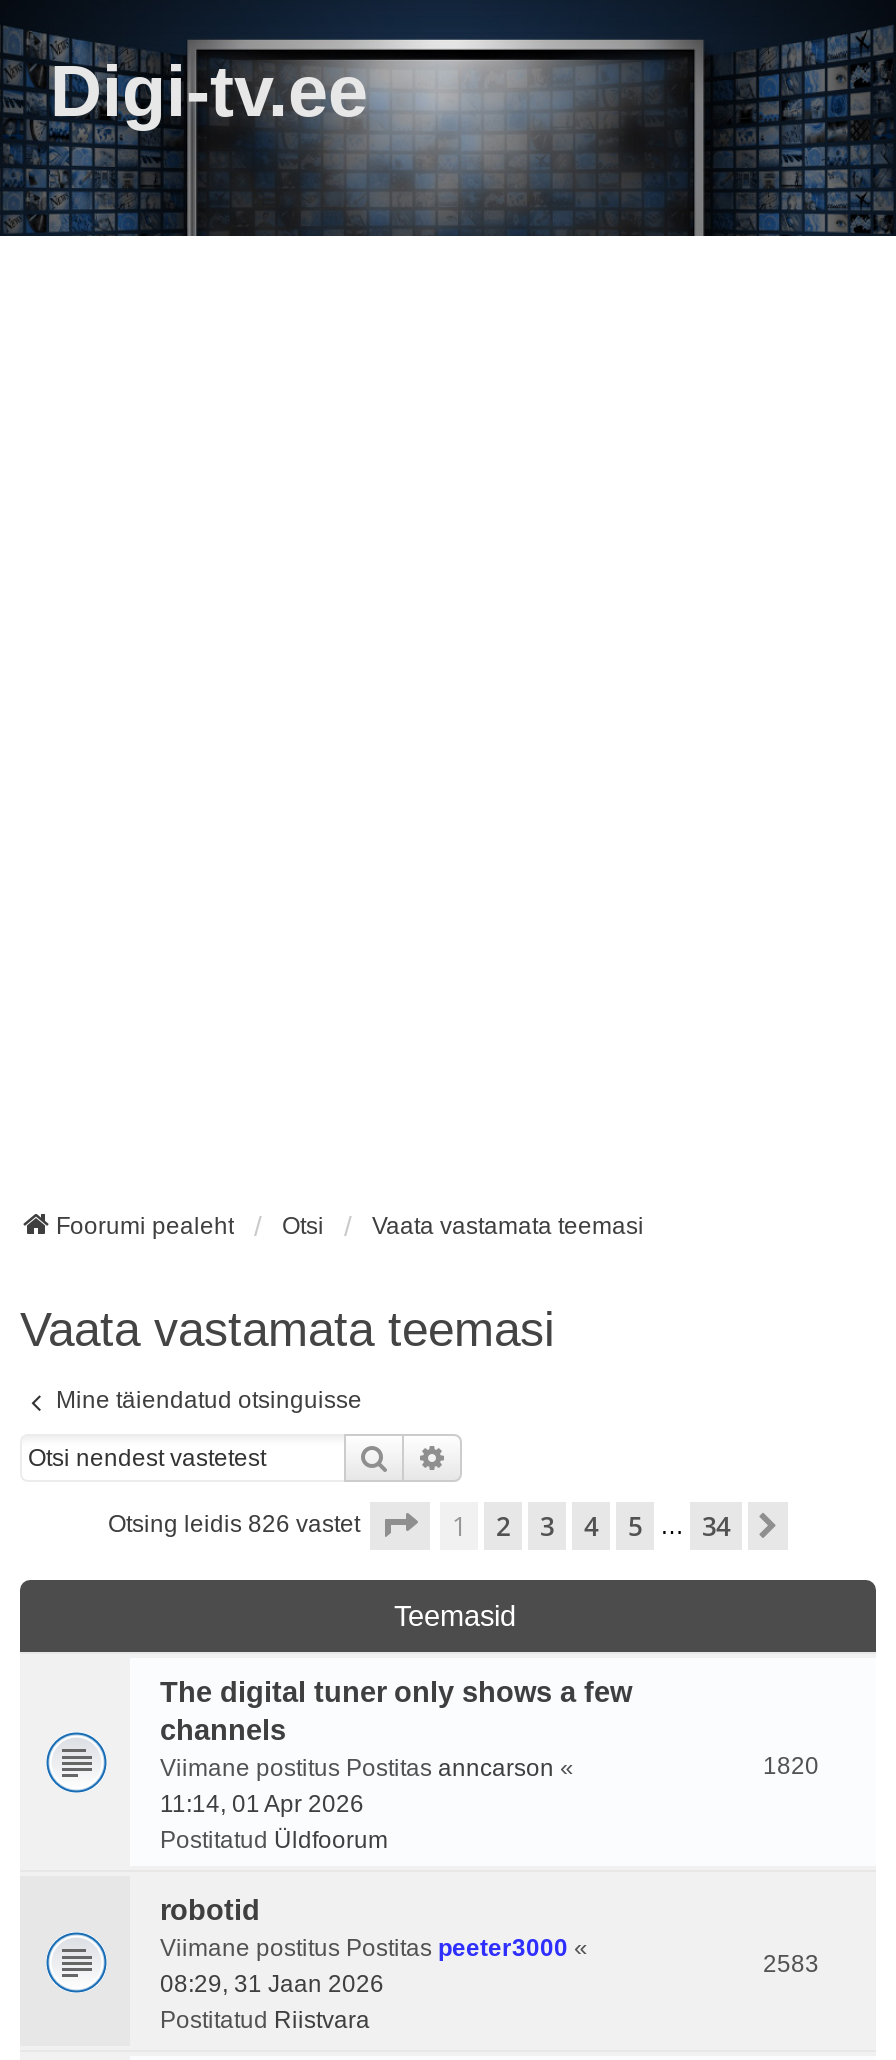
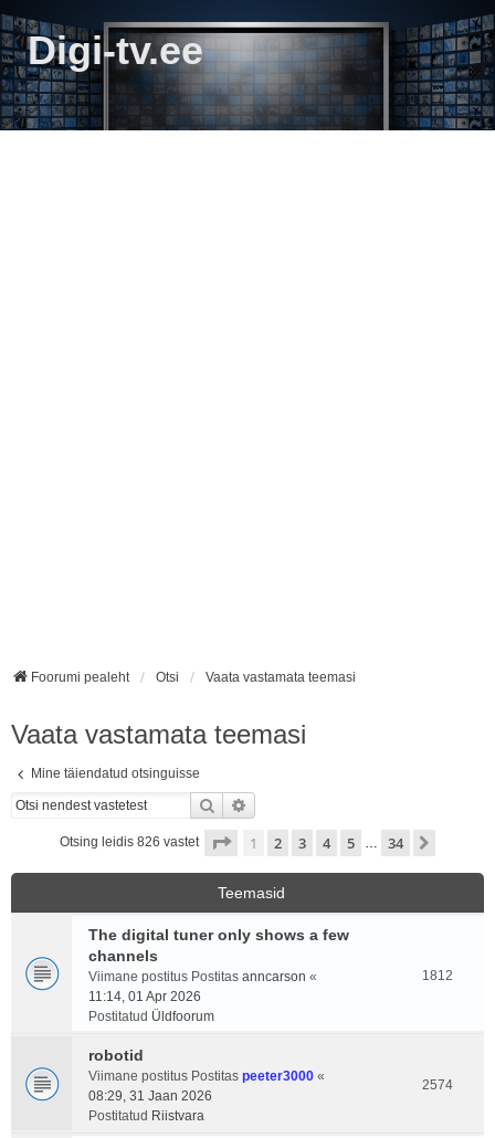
- 1820
+ 1812

- 2583
+ 2574
